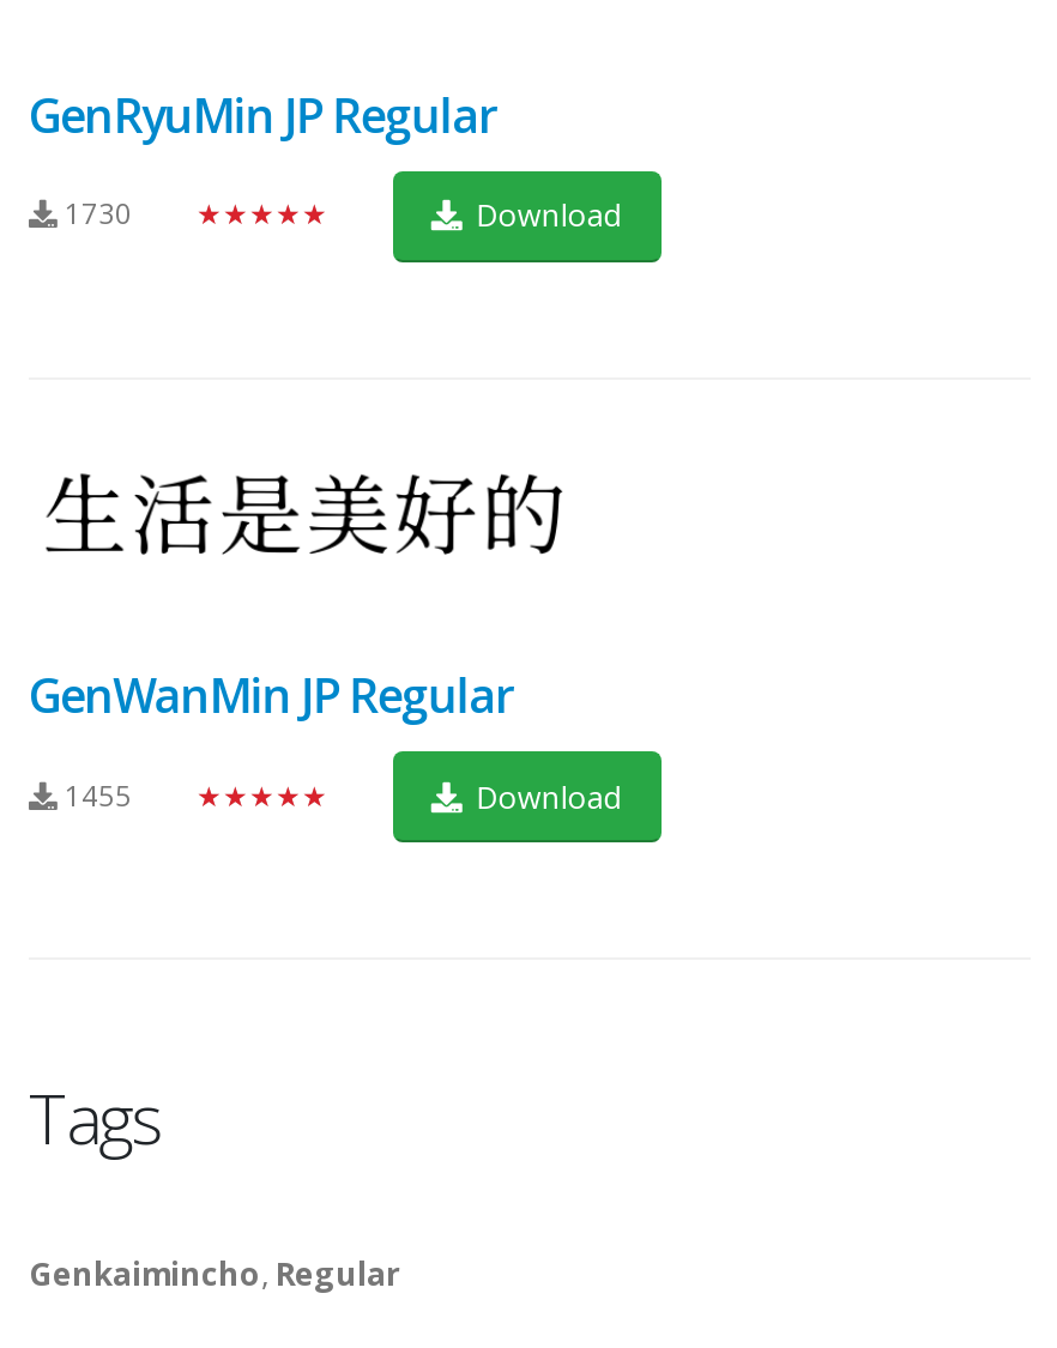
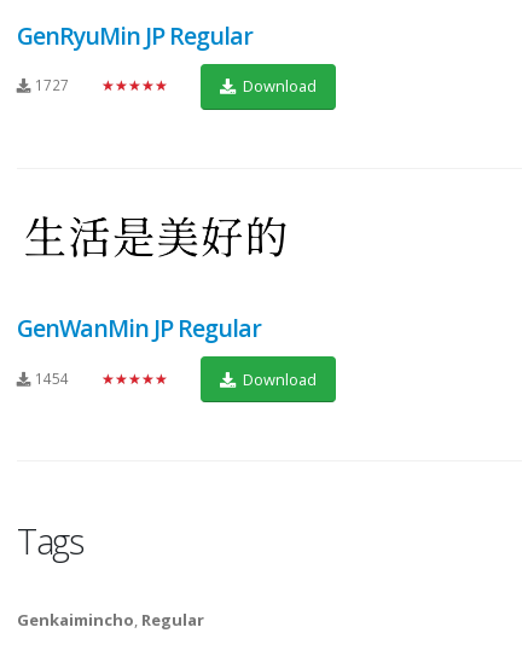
- 1730
+ 1727

- 1455
+ 1454
